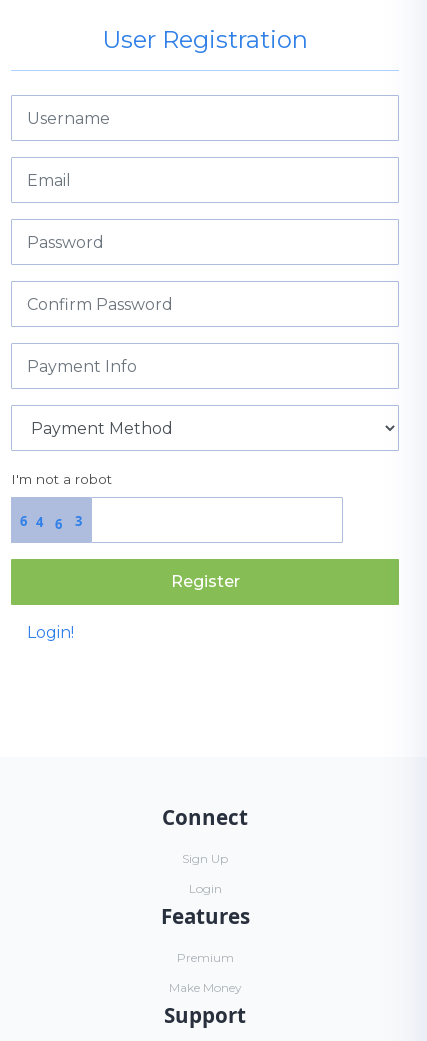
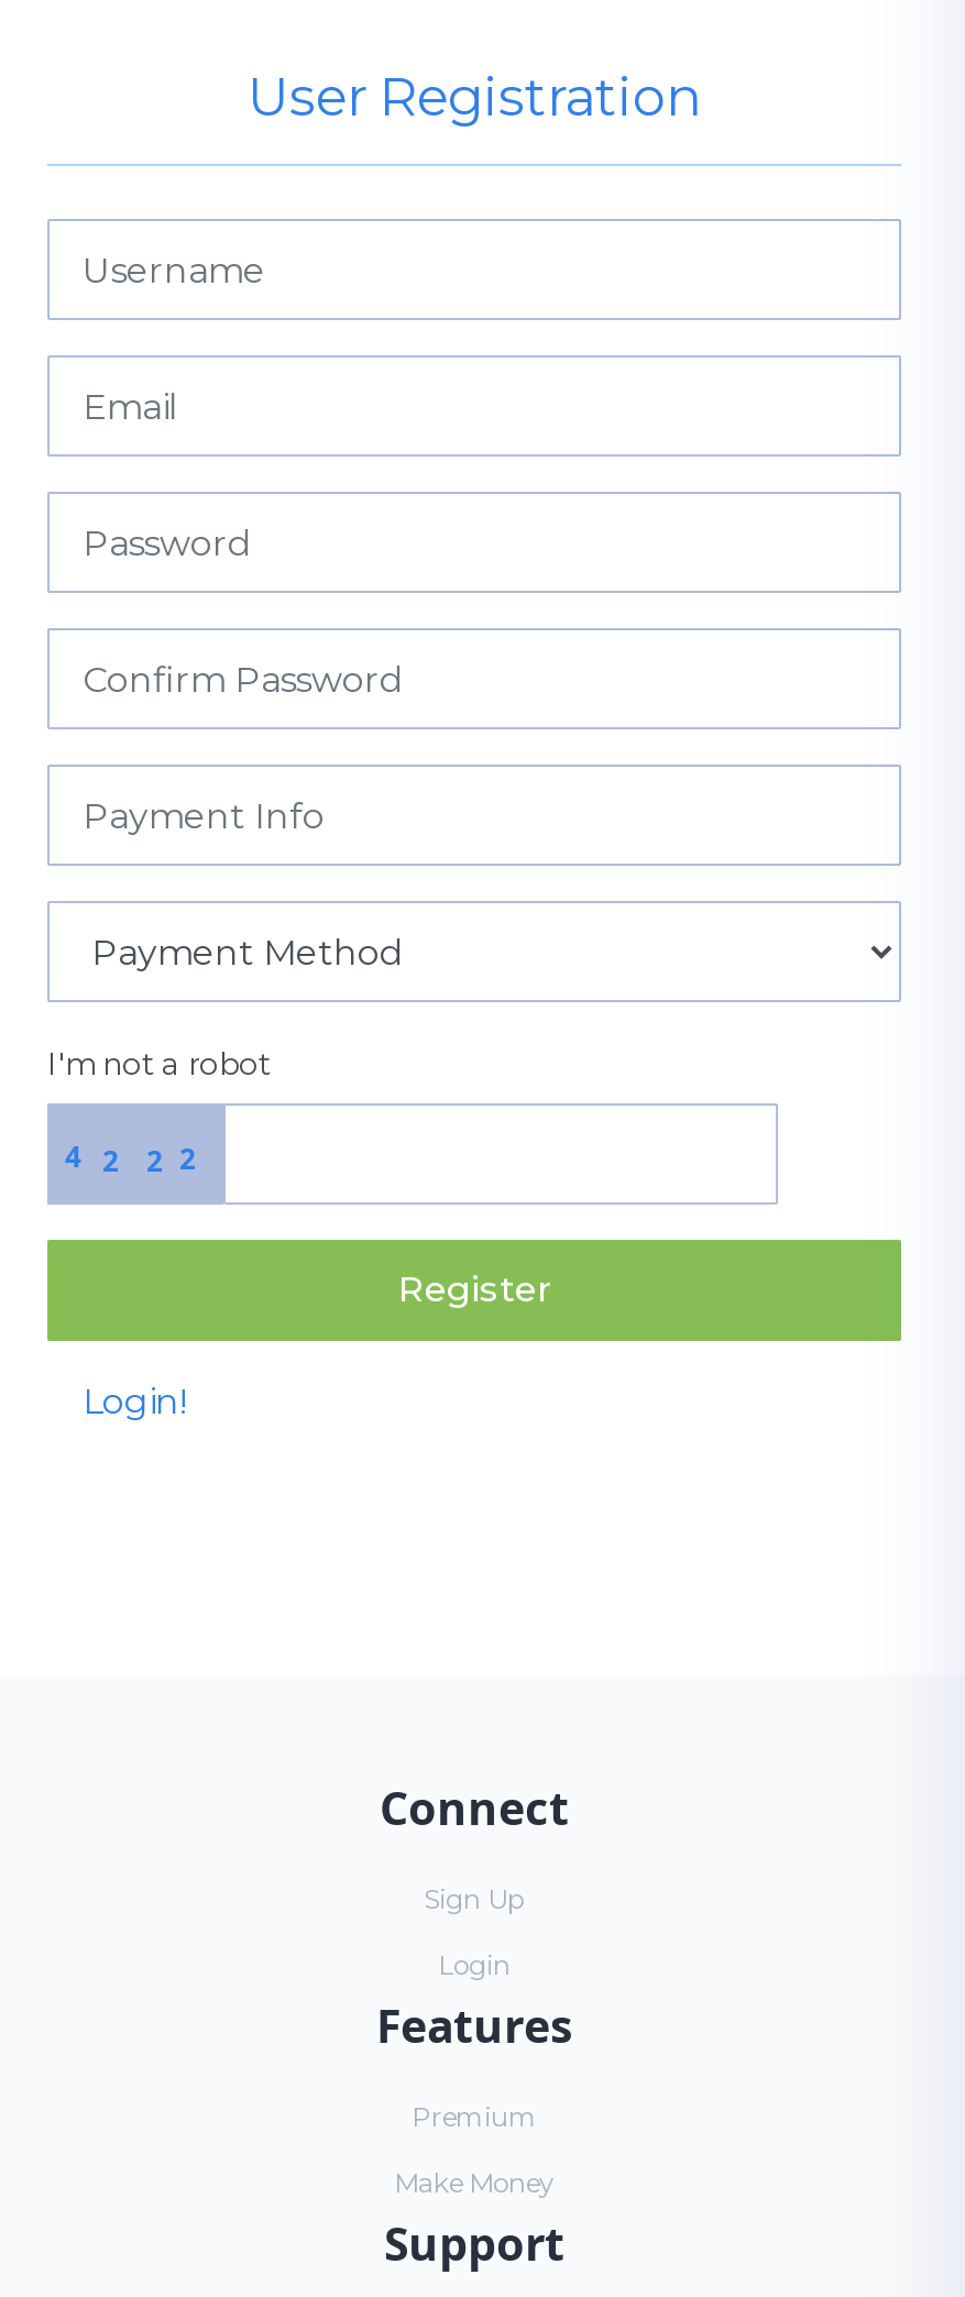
- 6
+ 2

- 6
+ 2

- 3
+ 2
